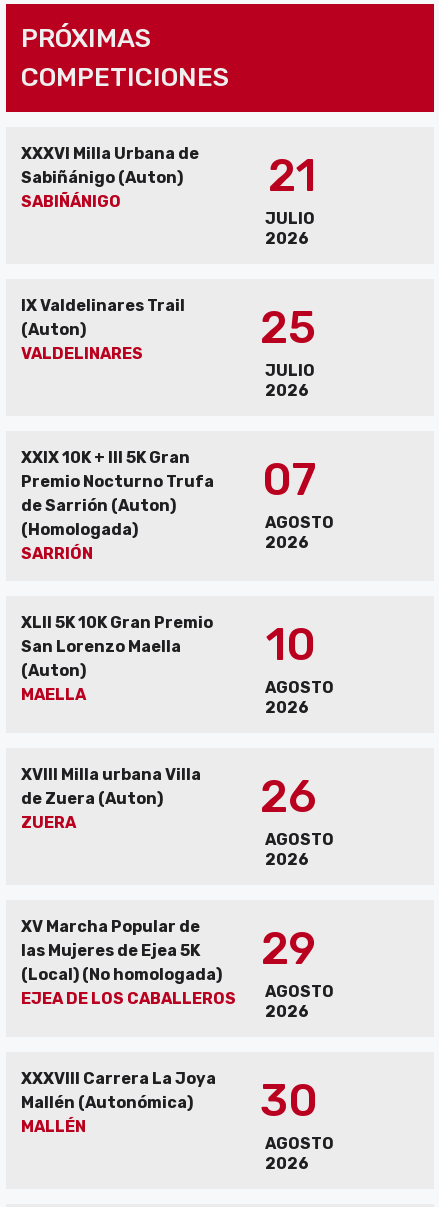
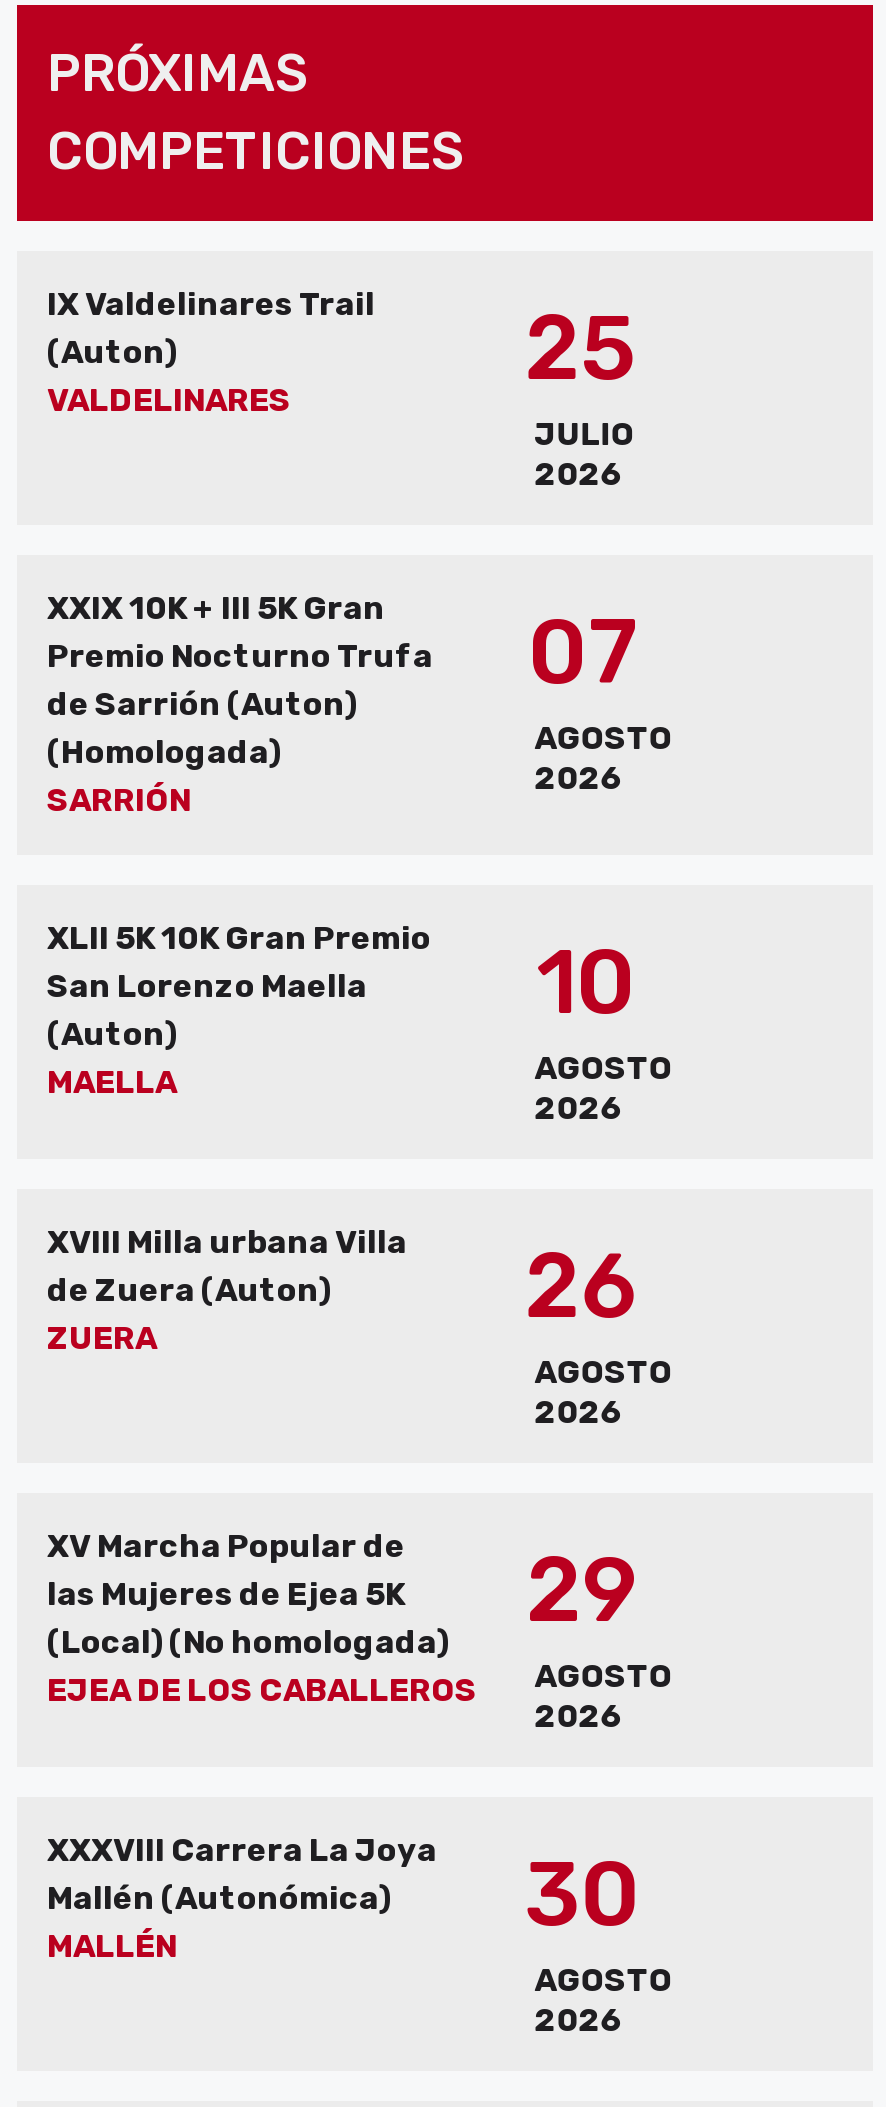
- XXXVI Milla Urbana de
- Sabiñánigo (Auton)
- SABIÑÁNIGO
- 21
- JULIO
- 2026
